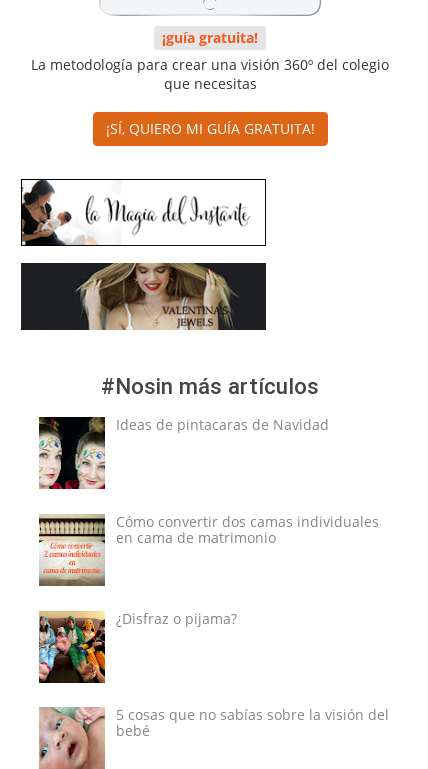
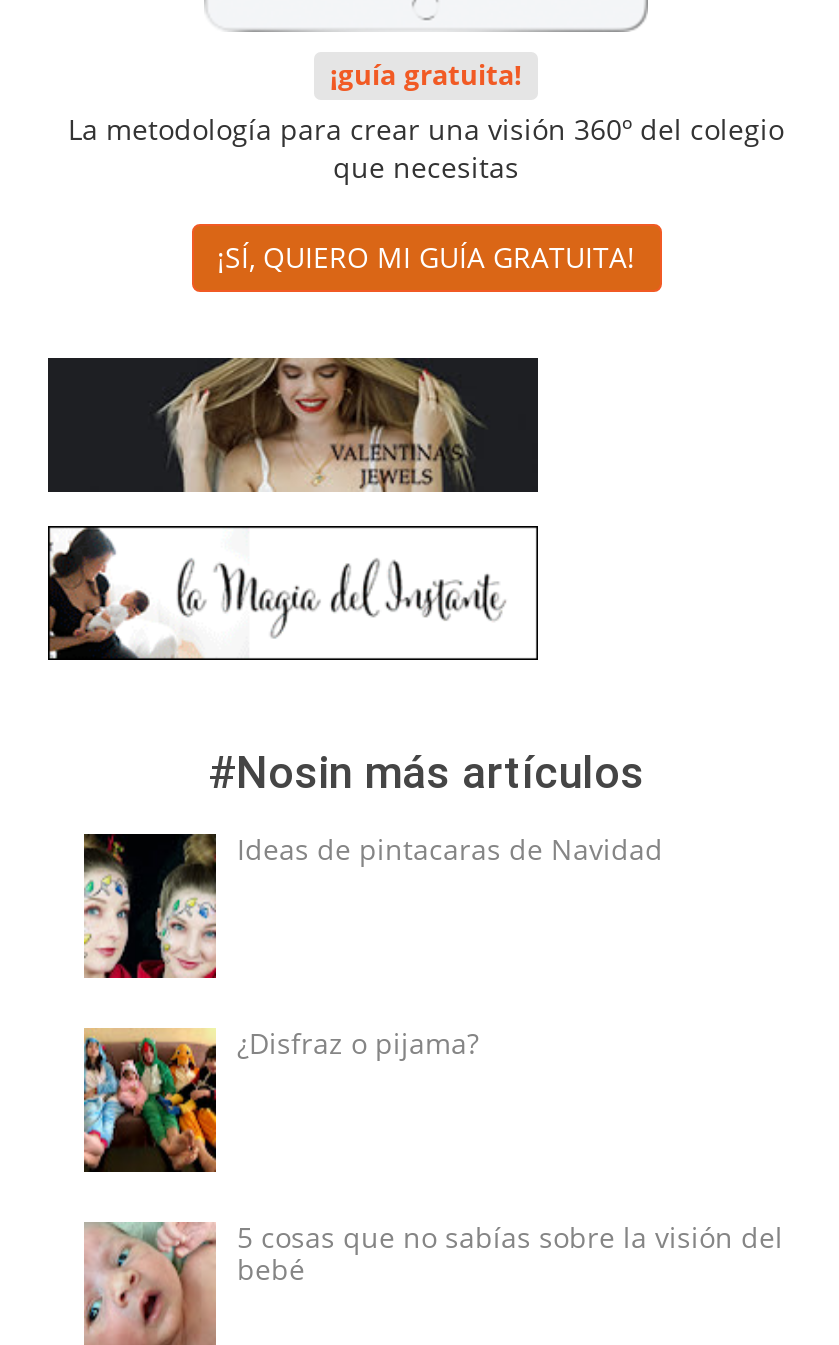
moved down: [image]

moved up: [image]

- [image]
- Cómo convertir dos camas individuales
- en cama de matrimonio
